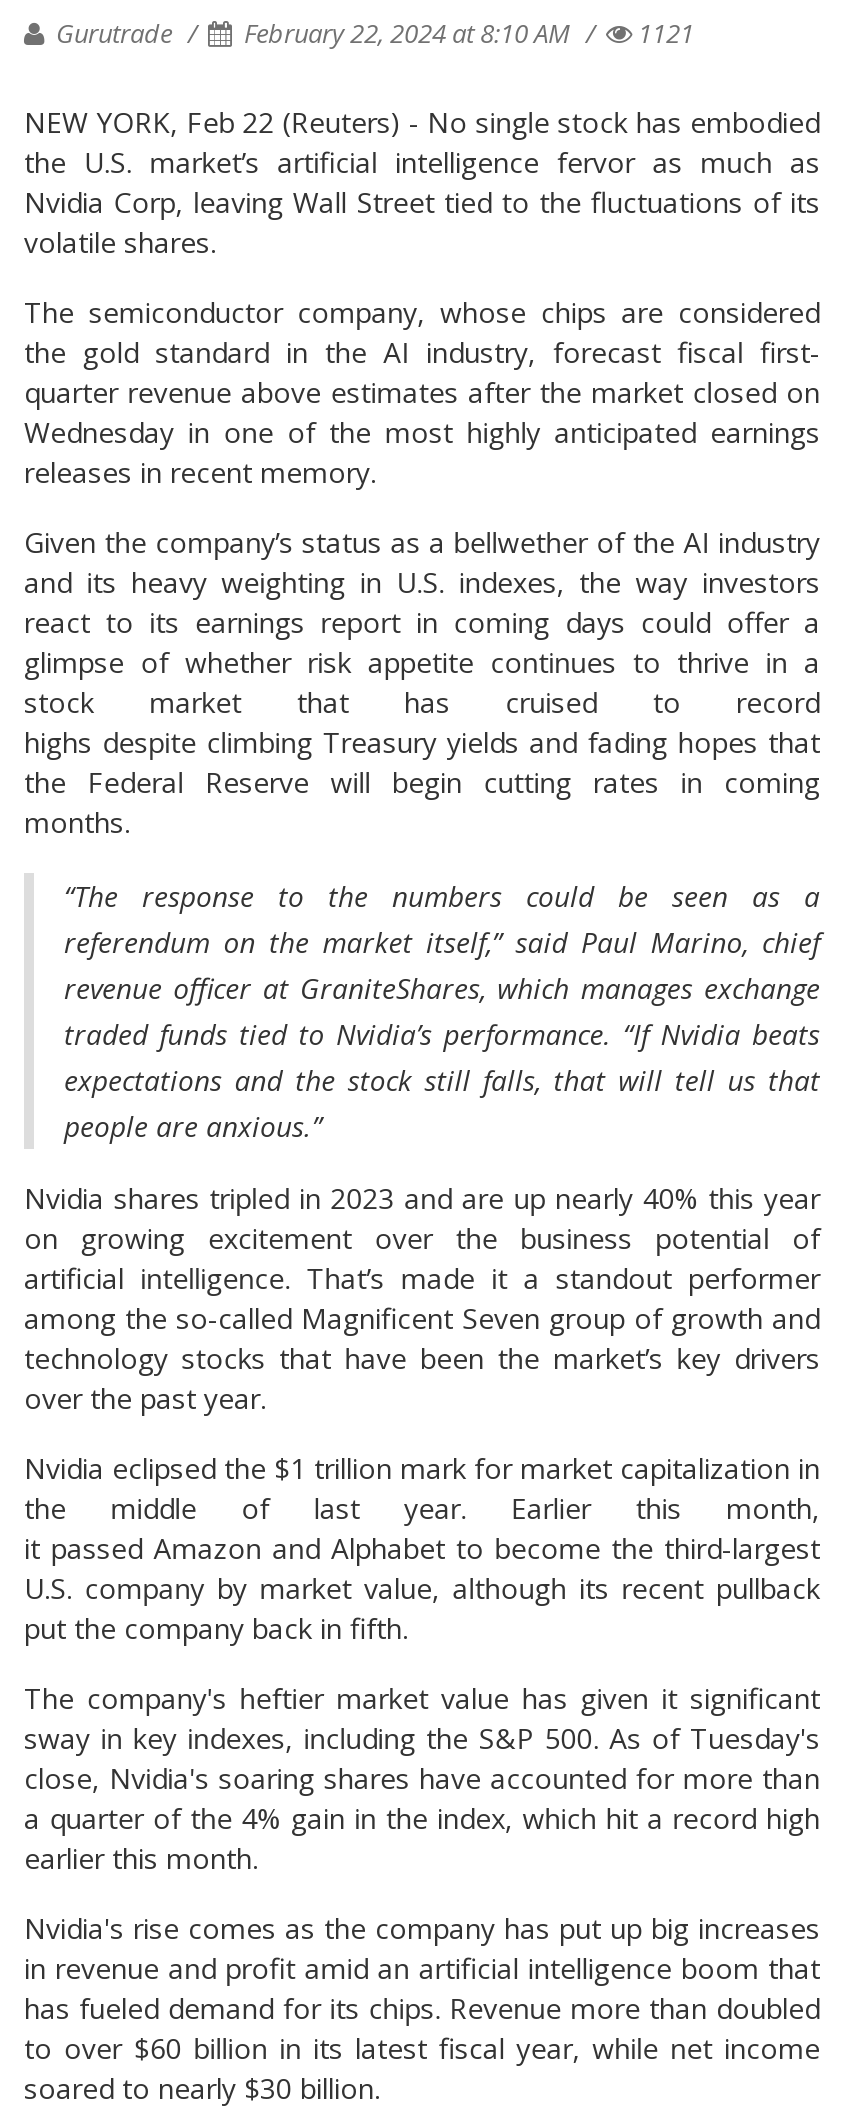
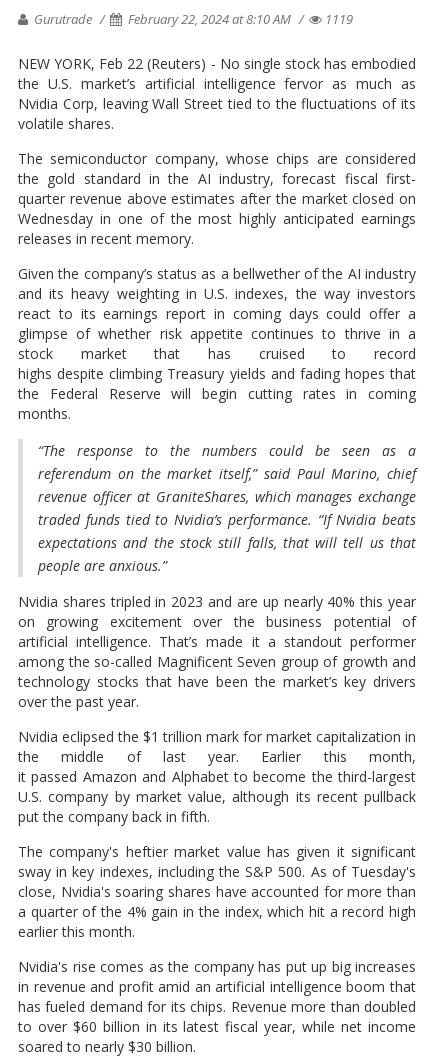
- Gurutrade February 22, 2024 at 8:10 AM 1121
+ Gurutrade February 22, 2024 at 8:10 AM 1119
